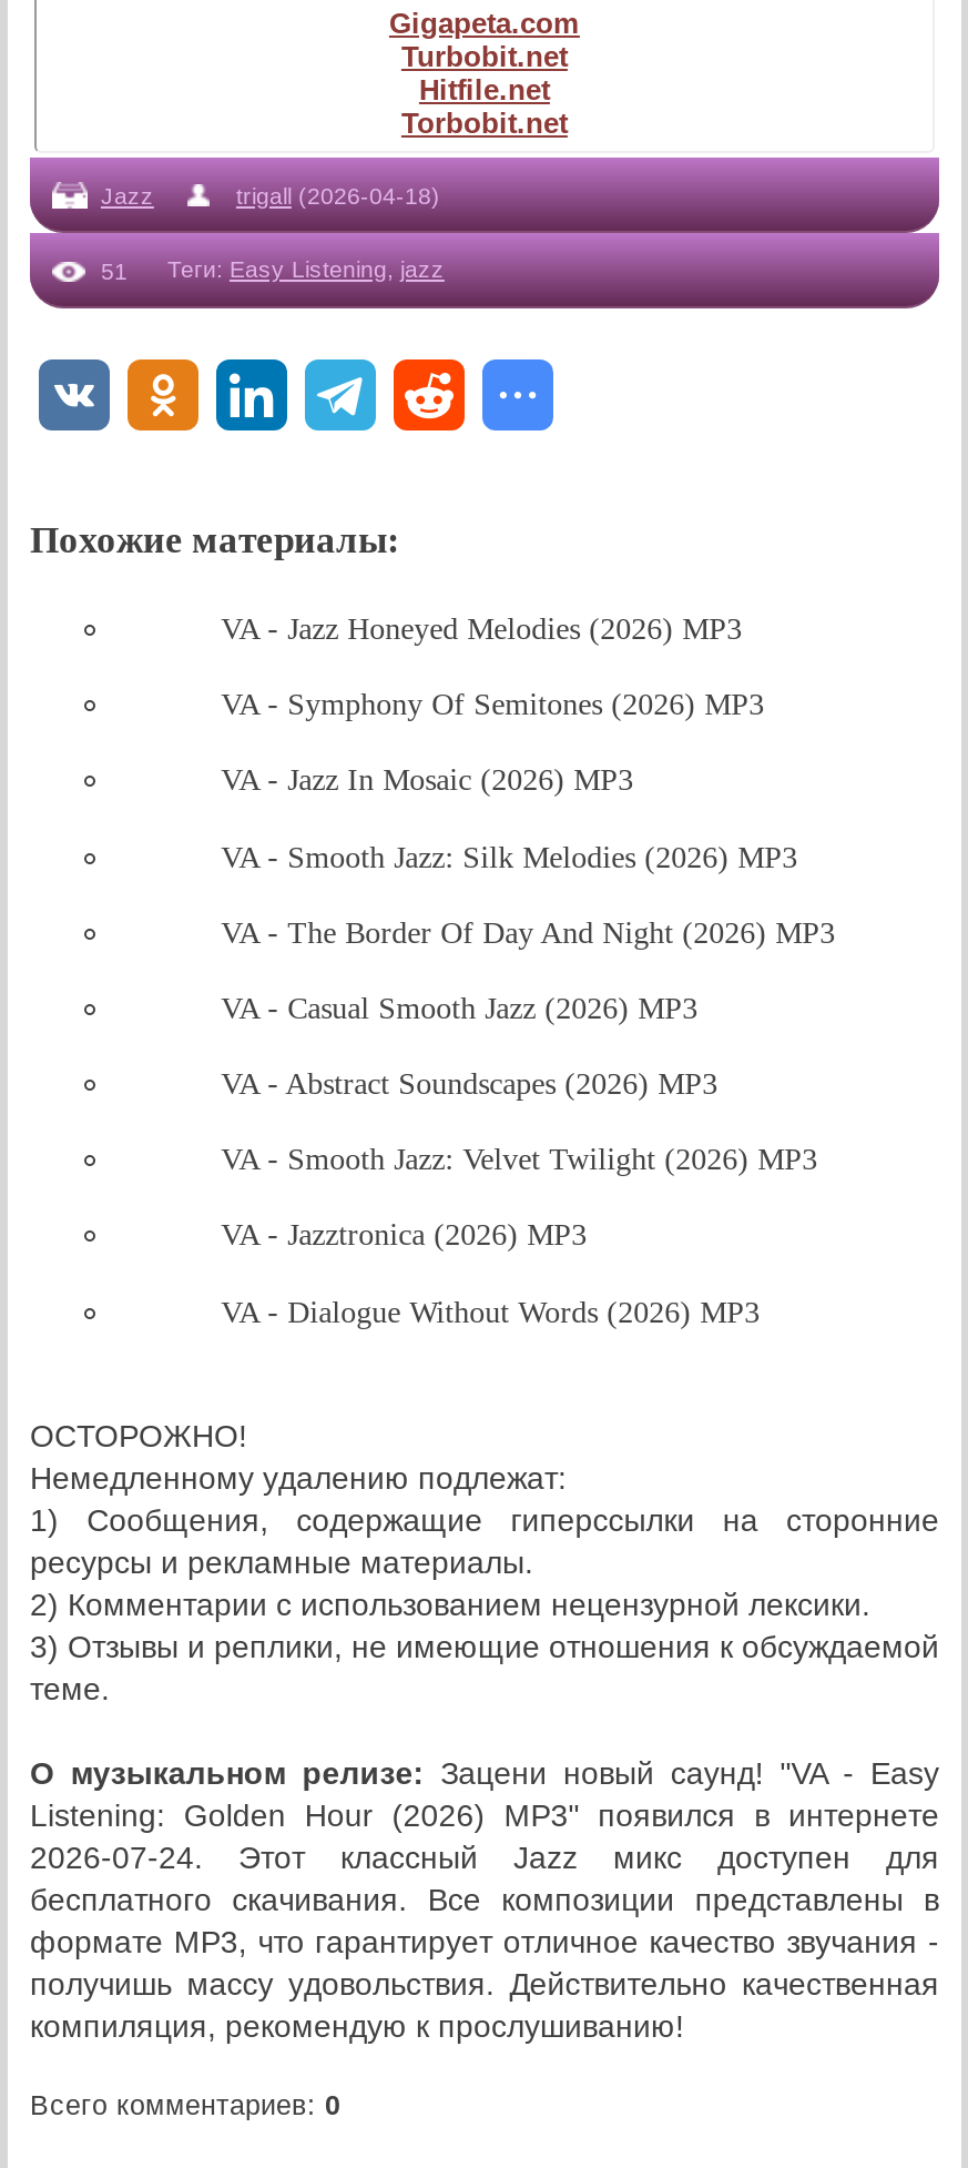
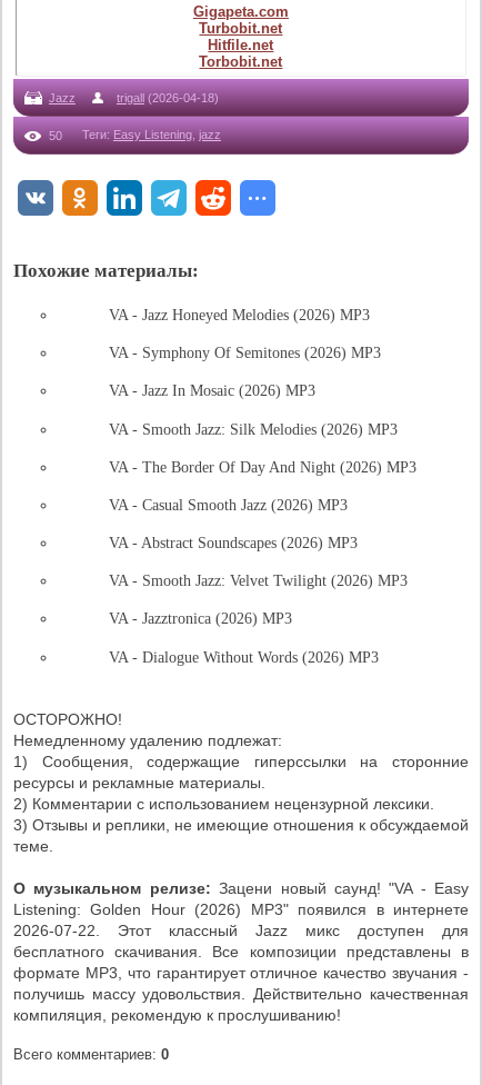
- 51 Теги: Easy Listening, jazz
+ 50 Теги: Easy Listening, jazz

- 2026-07-24. Этот классный Jazz микс доступен для
+ 2026-07-22. Этот классный Jazz микс доступен для
